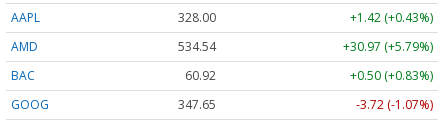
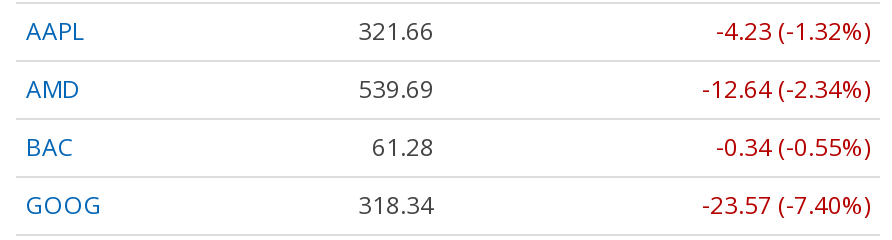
- 328.00
+ 321.66

- +1.42 (+0.43%)
+ -4.23 (-1.32%)

- 534.54
+ 539.69

- +30.97 (+5.79%)
+ -12.64 (-2.34%)

- 60.92
+ 61.28

- +0.50 (+0.83%)
+ -0.34 (-0.55%)

- 347.65
+ 318.34

- -3.72 (-1.07%)
+ -23.57 (-7.40%)
